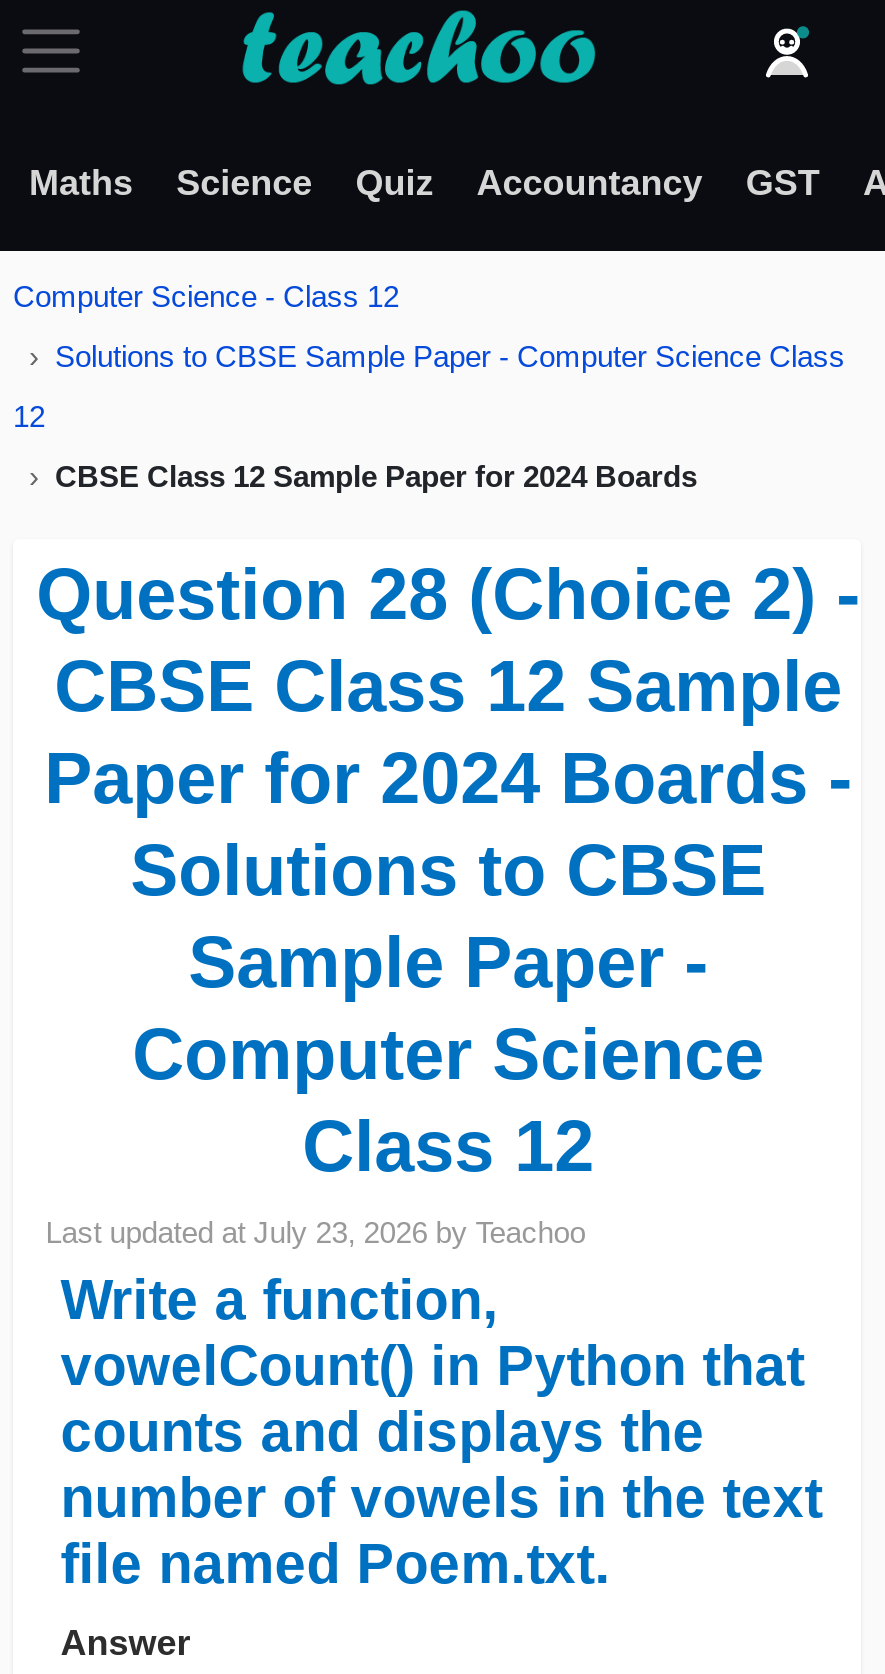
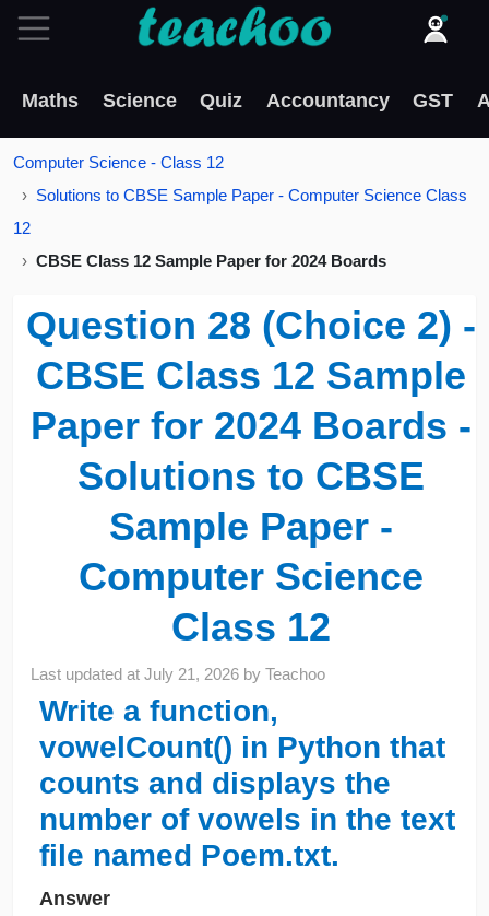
- Last updated at July 23, 2026 by Teachoo
+ Last updated at July 21, 2026 by Teachoo
